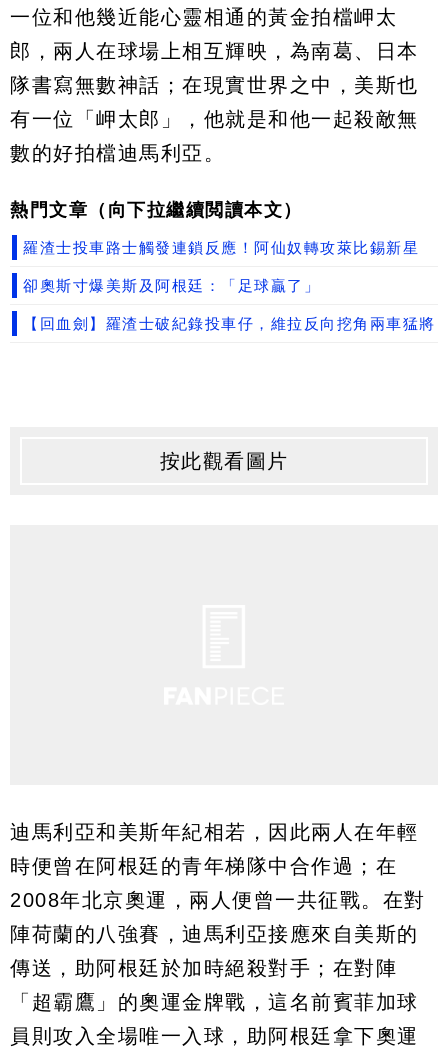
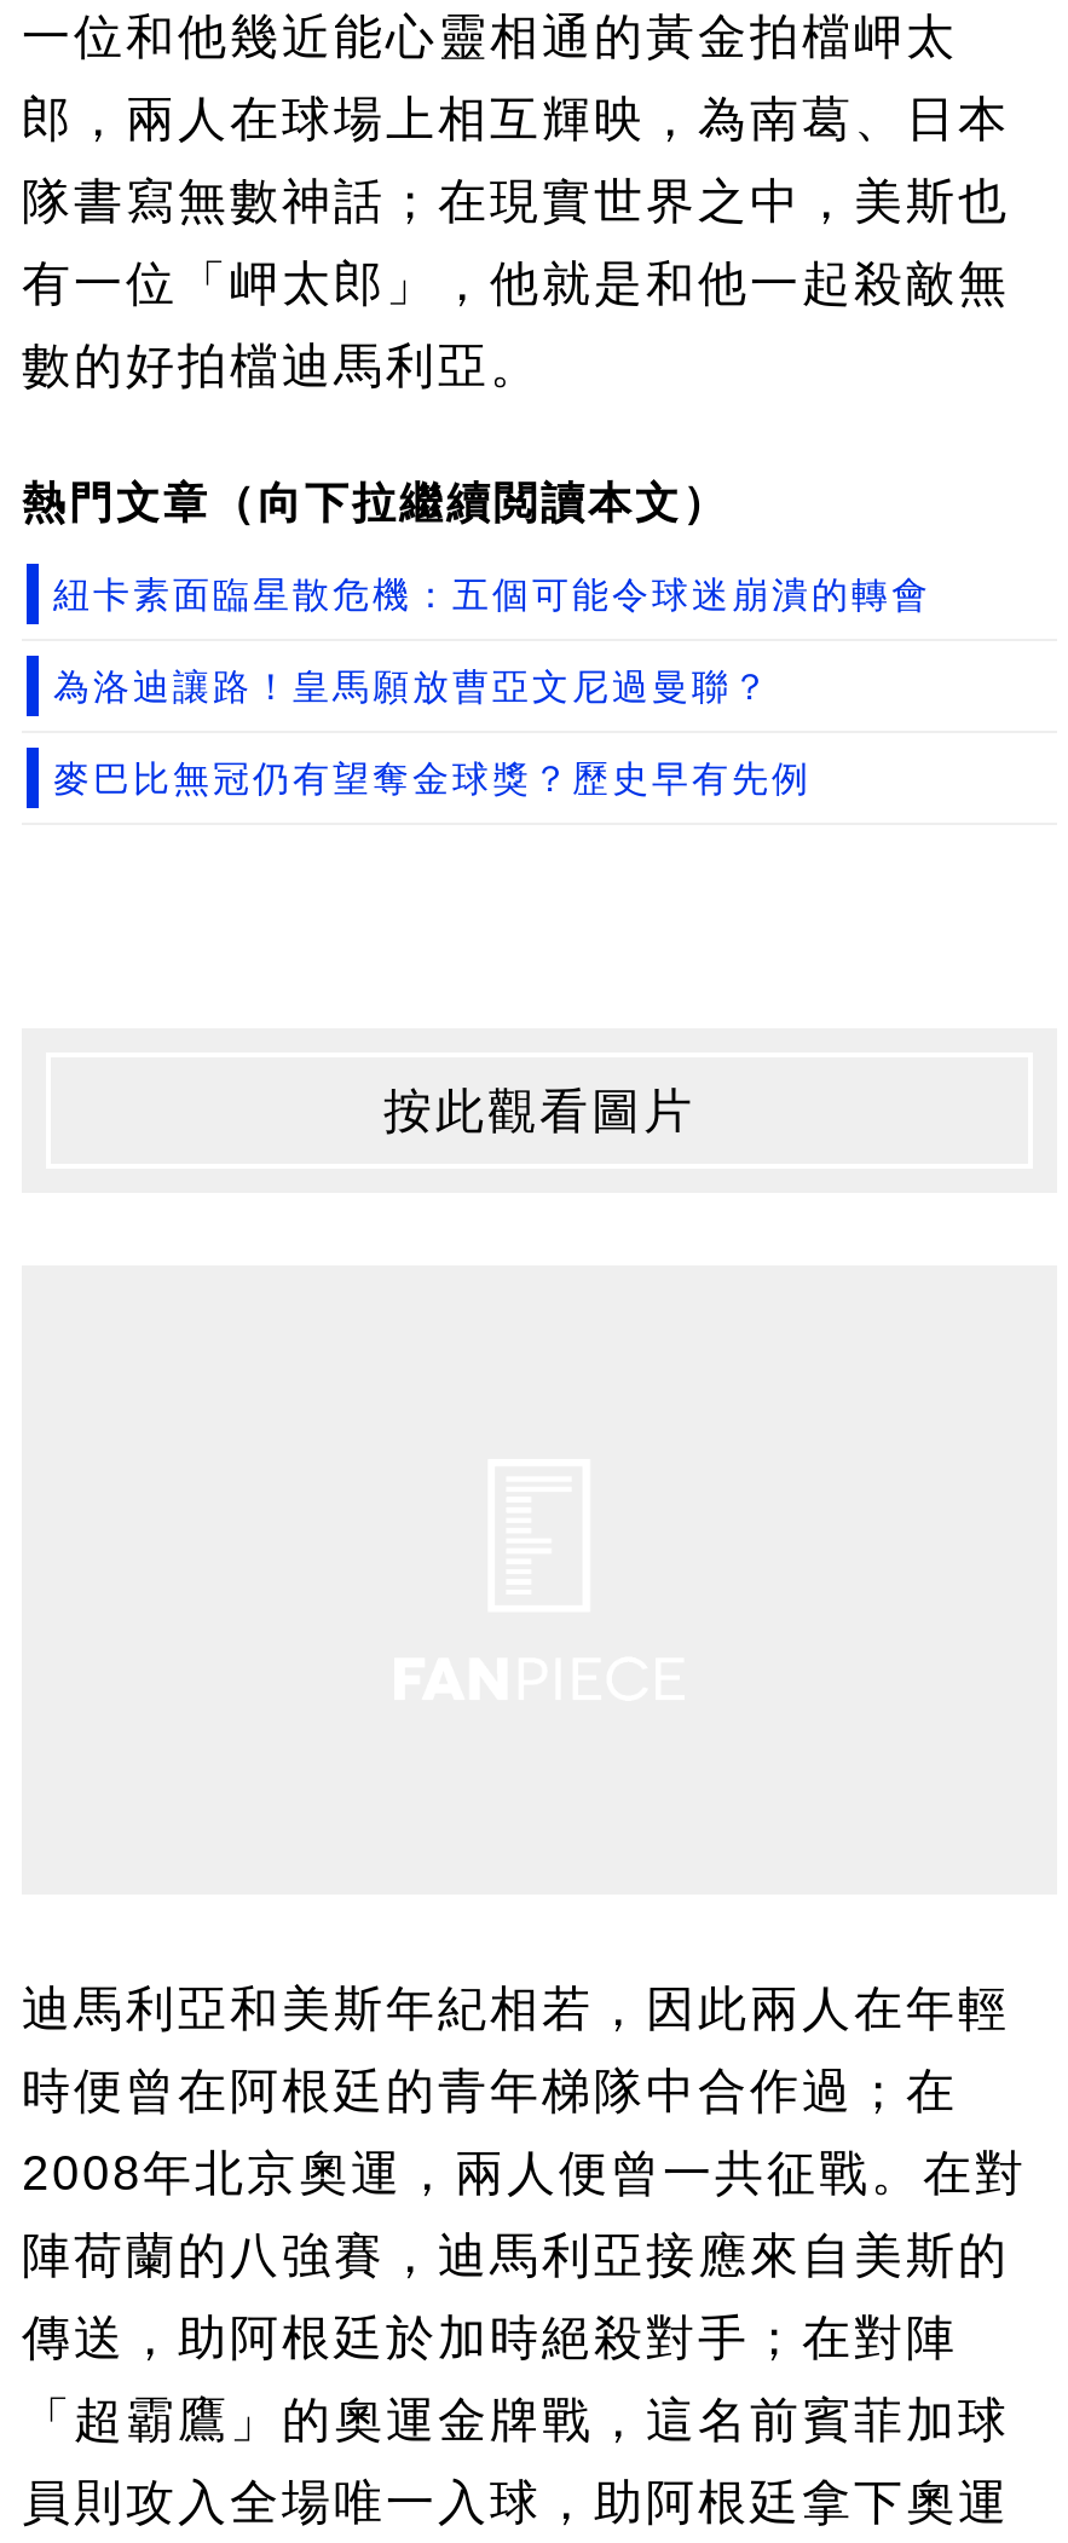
- 羅渣士投車路士觸發連鎖反應！阿仙奴轉攻萊比錫新星
+ 紐卡素面臨星散危機：五個可能令球迷崩潰的轉會

- 卻奧斯寸爆美斯及阿根廷：「足球贏了」
+ 為洛迪讓路！皇馬願放曹亞文尼過曼聯？

- 【回血劍】羅渣士破紀錄投車仔，維拉反向挖角兩車猛將
+ 麥巴比無冠仍有望奪金球獎？歷史早有先例
